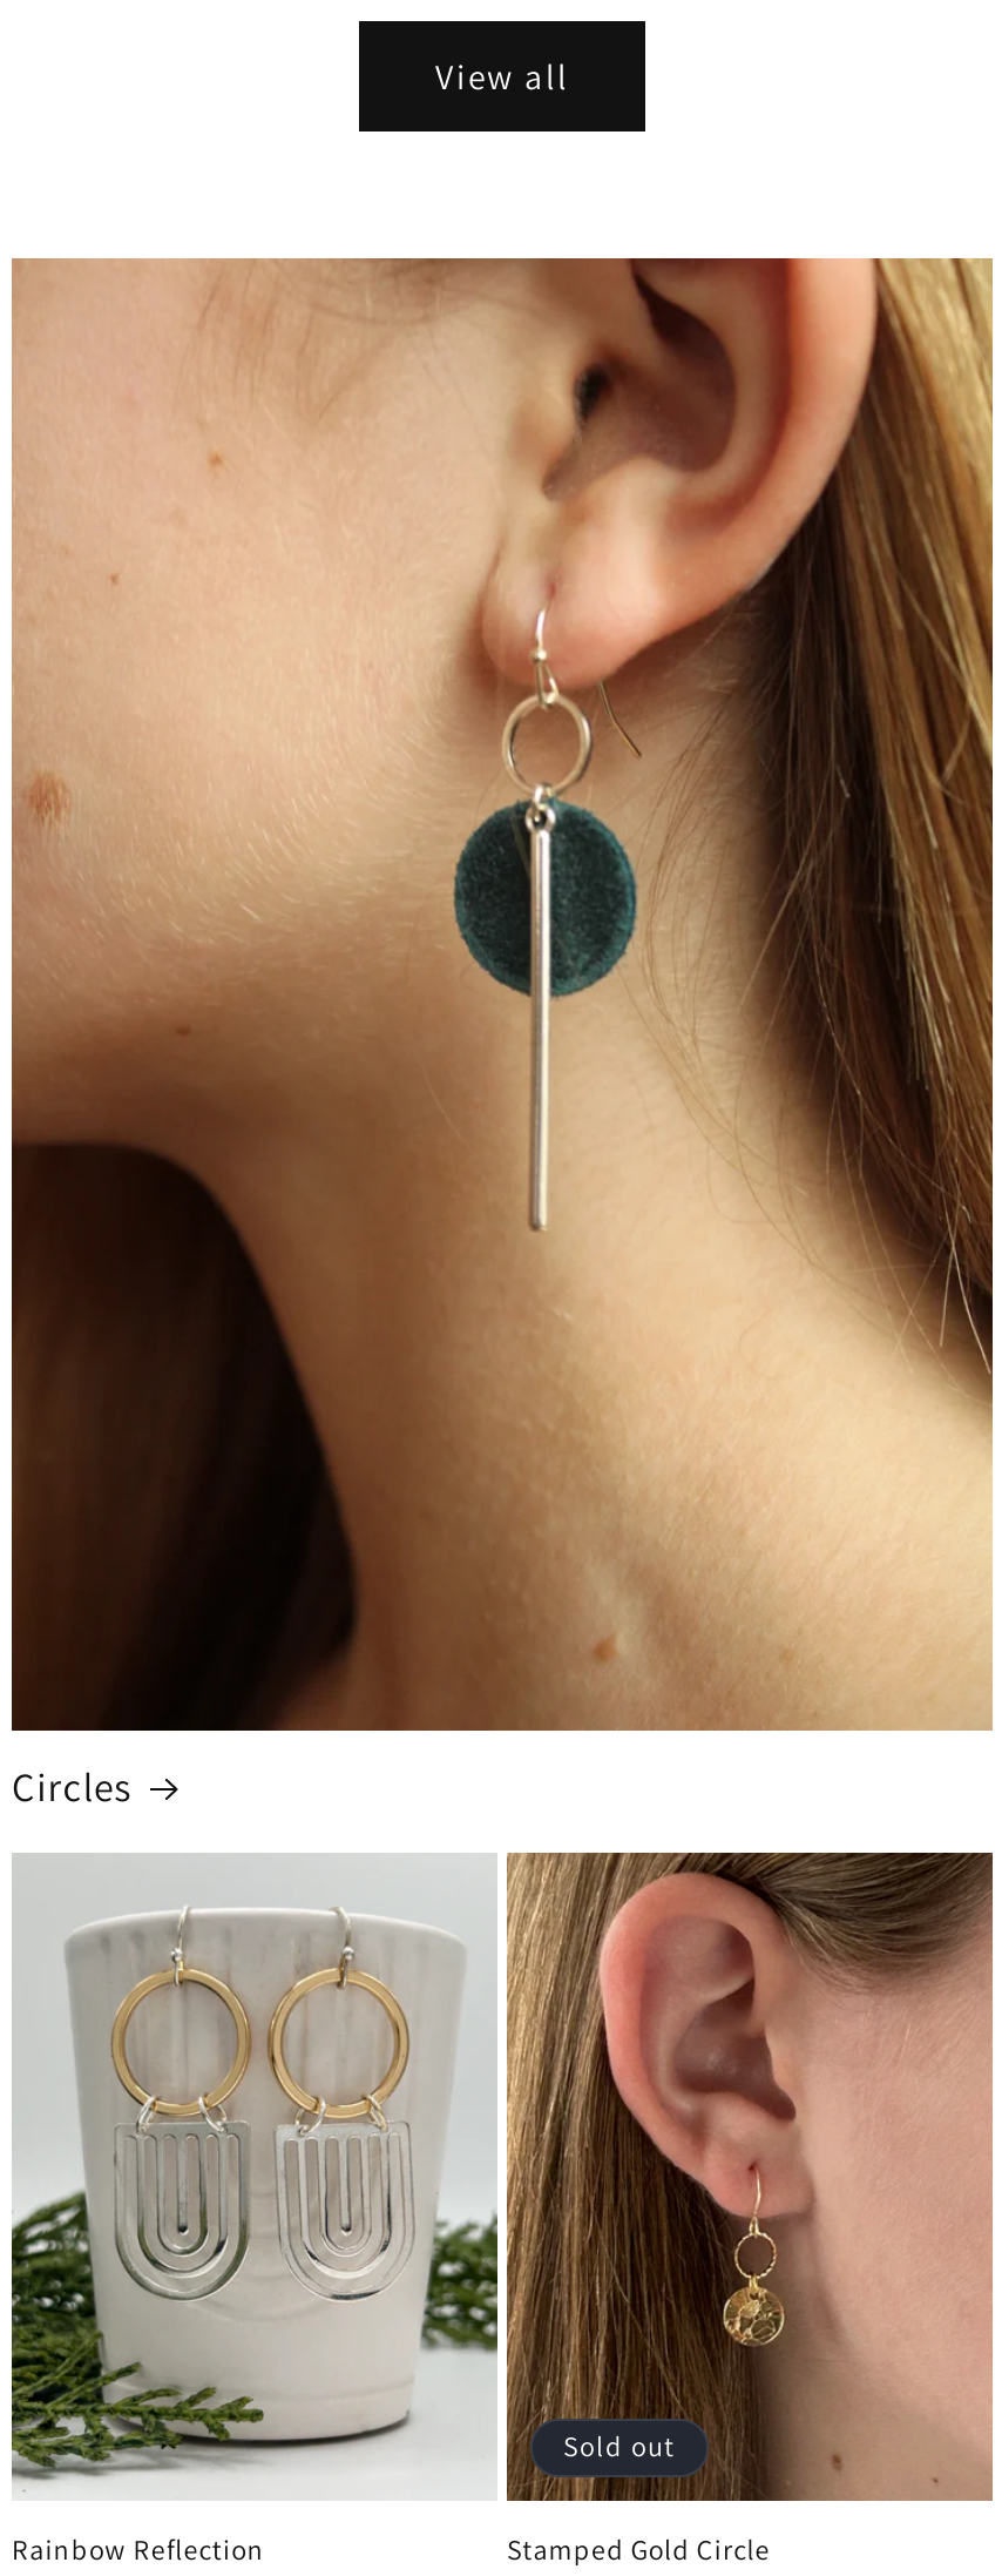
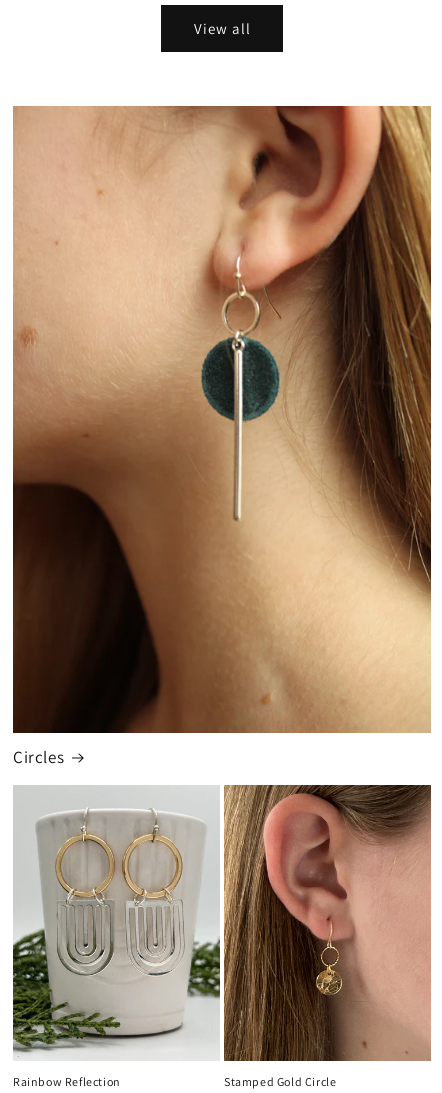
- Sold out
